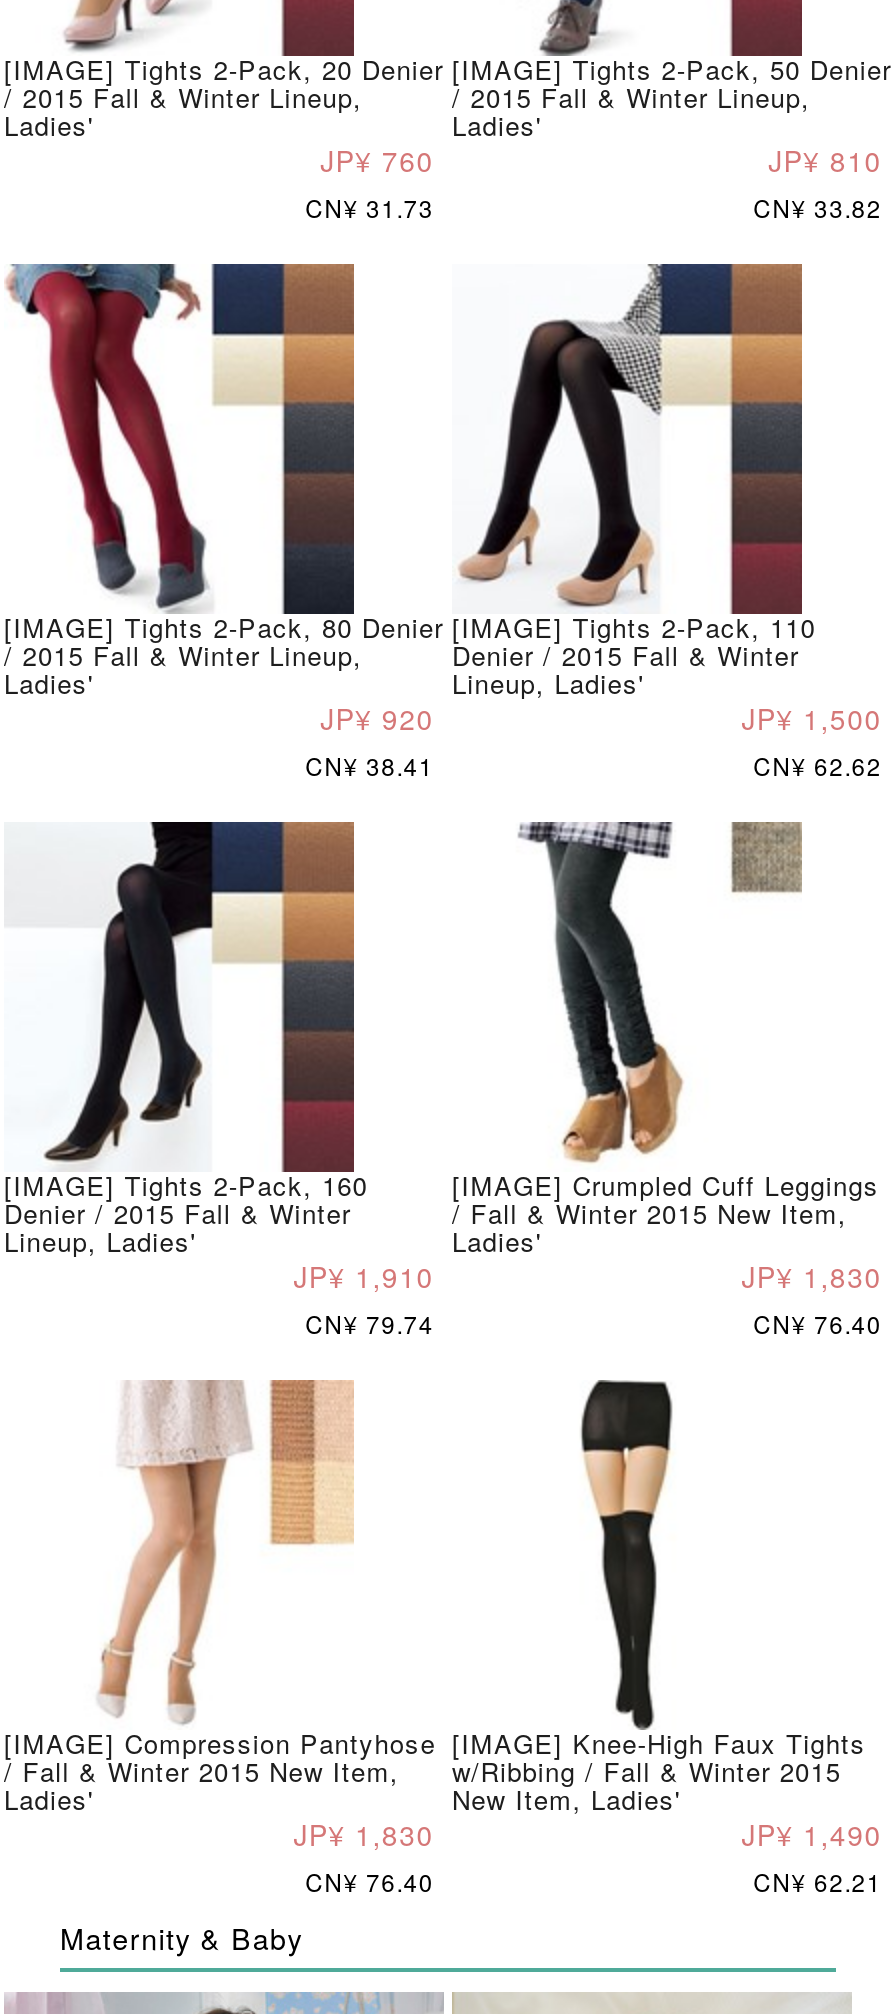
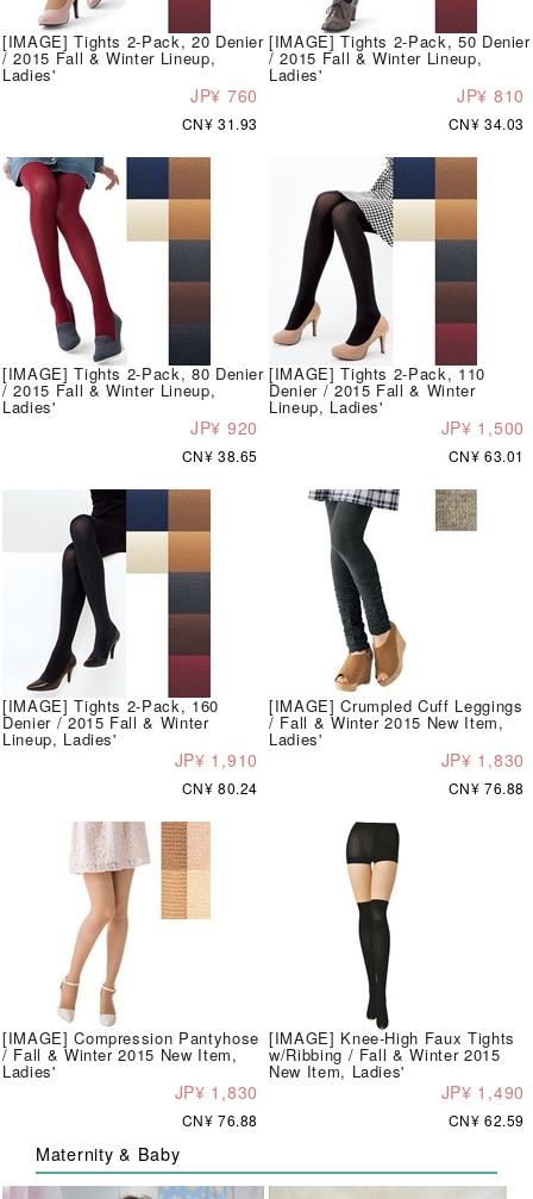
- CN¥ 31.73
+ CN¥ 31.93

- CN¥ 33.82
+ CN¥ 34.03

- CN¥ 38.41
+ CN¥ 38.65

- CN¥ 62.62
+ CN¥ 63.01

- CN¥ 79.74
+ CN¥ 80.24

- CN¥ 76.40
+ CN¥ 76.88

- CN¥ 76.40
+ CN¥ 76.88

- CN¥ 62.21
+ CN¥ 62.59
